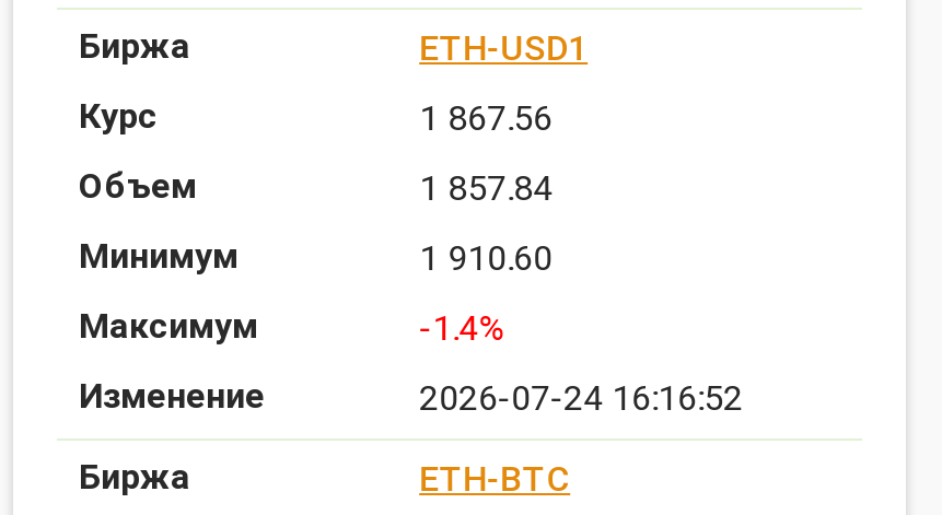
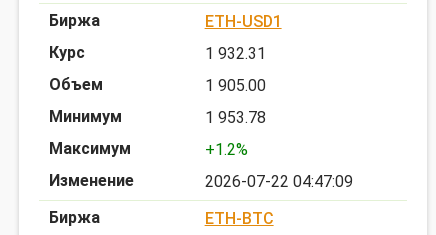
- 1 867.56
+ 1 932.31

- 1 857.84
+ 1 905.00

- 1 910.60
+ 1 953.78

- -1.4%
+ +1.2%

- 2026-07-24 16:16:52
+ 2026-07-22 04:47:09
